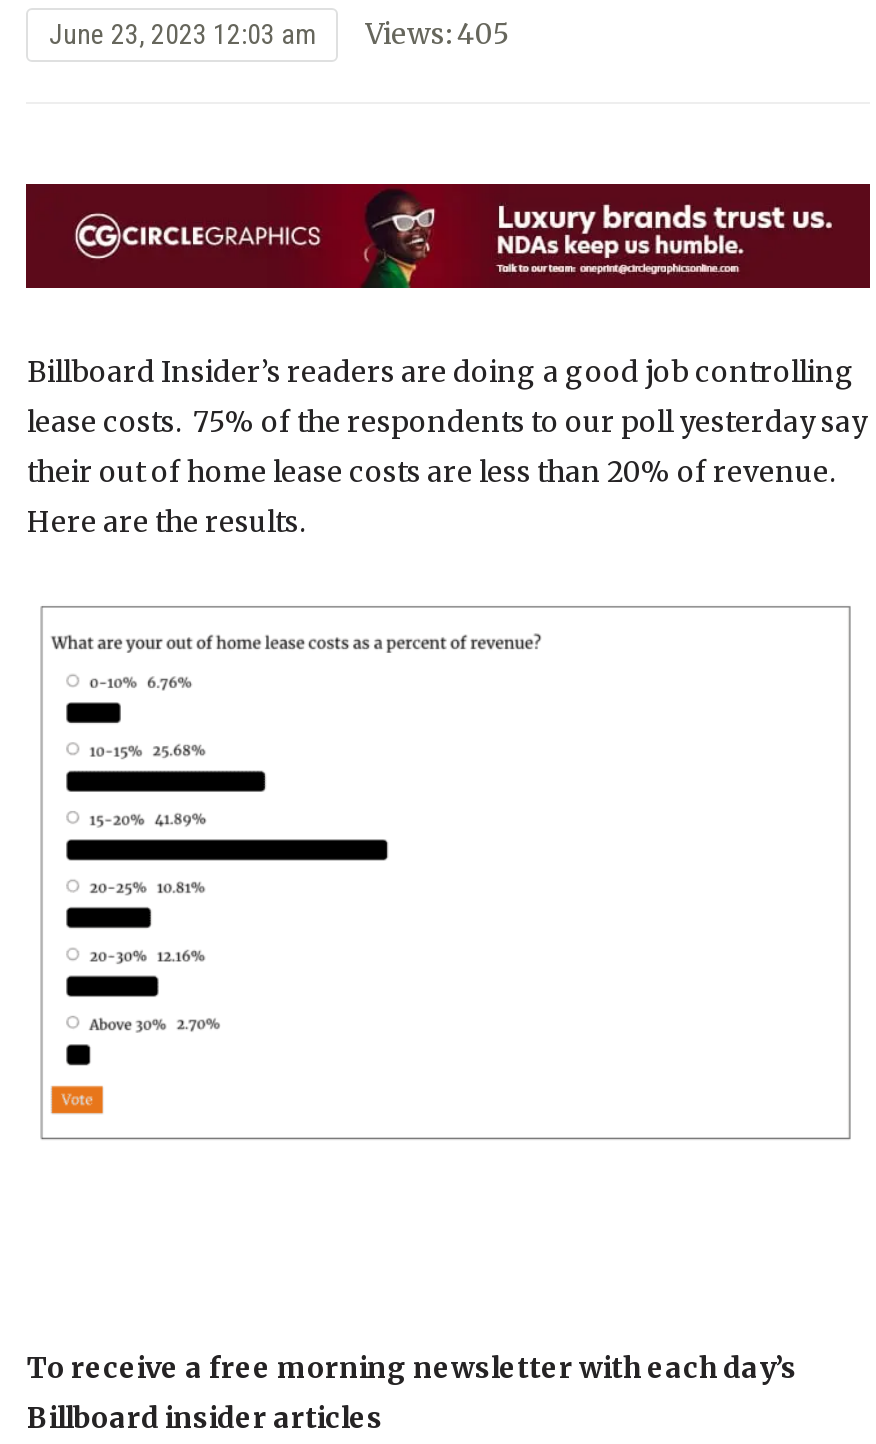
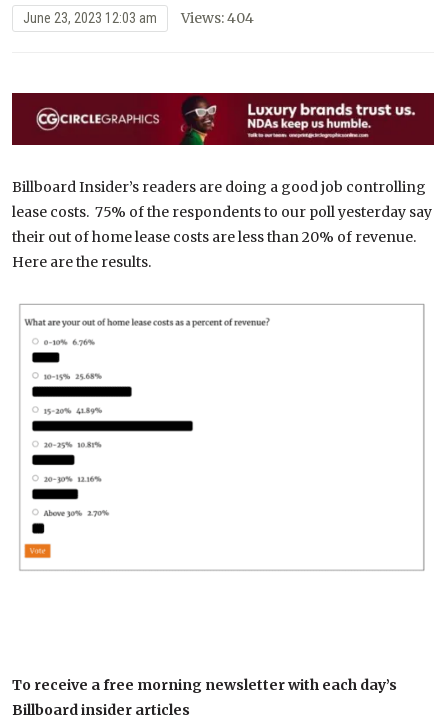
- June 23, 2023 12:03 am Views: 405
+ June 23, 2023 12:03 am Views: 404
